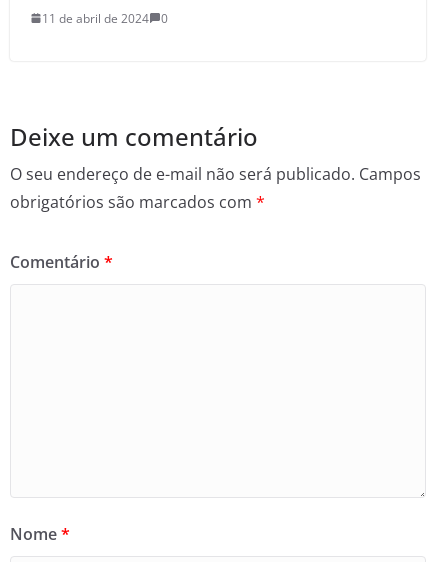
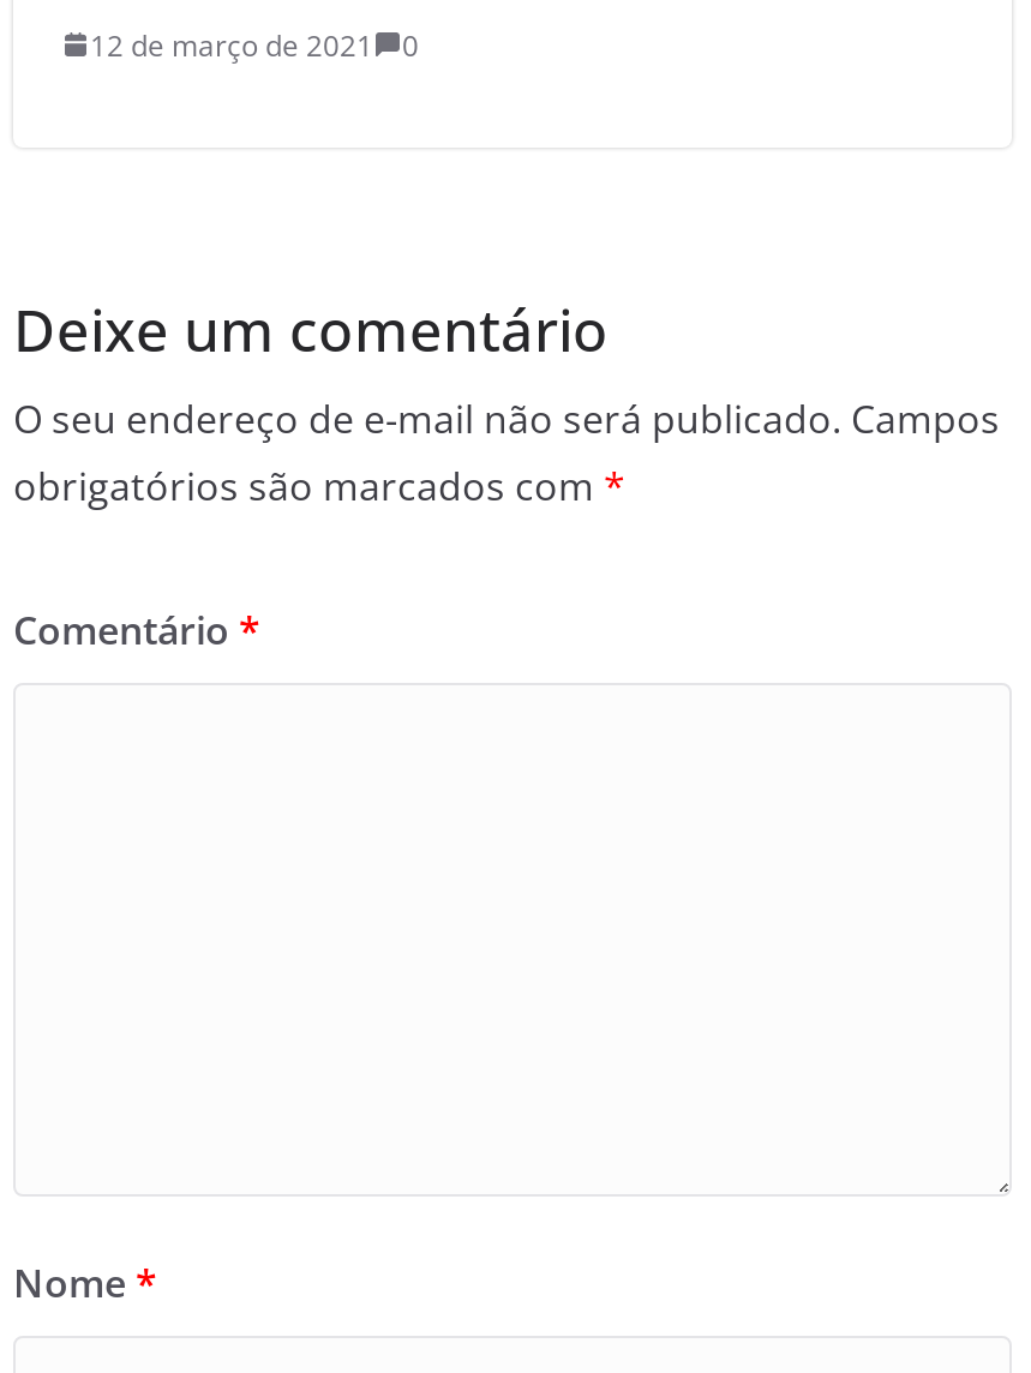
- 11 de abril de 2024 0
+ 12 de março de 2021 0
